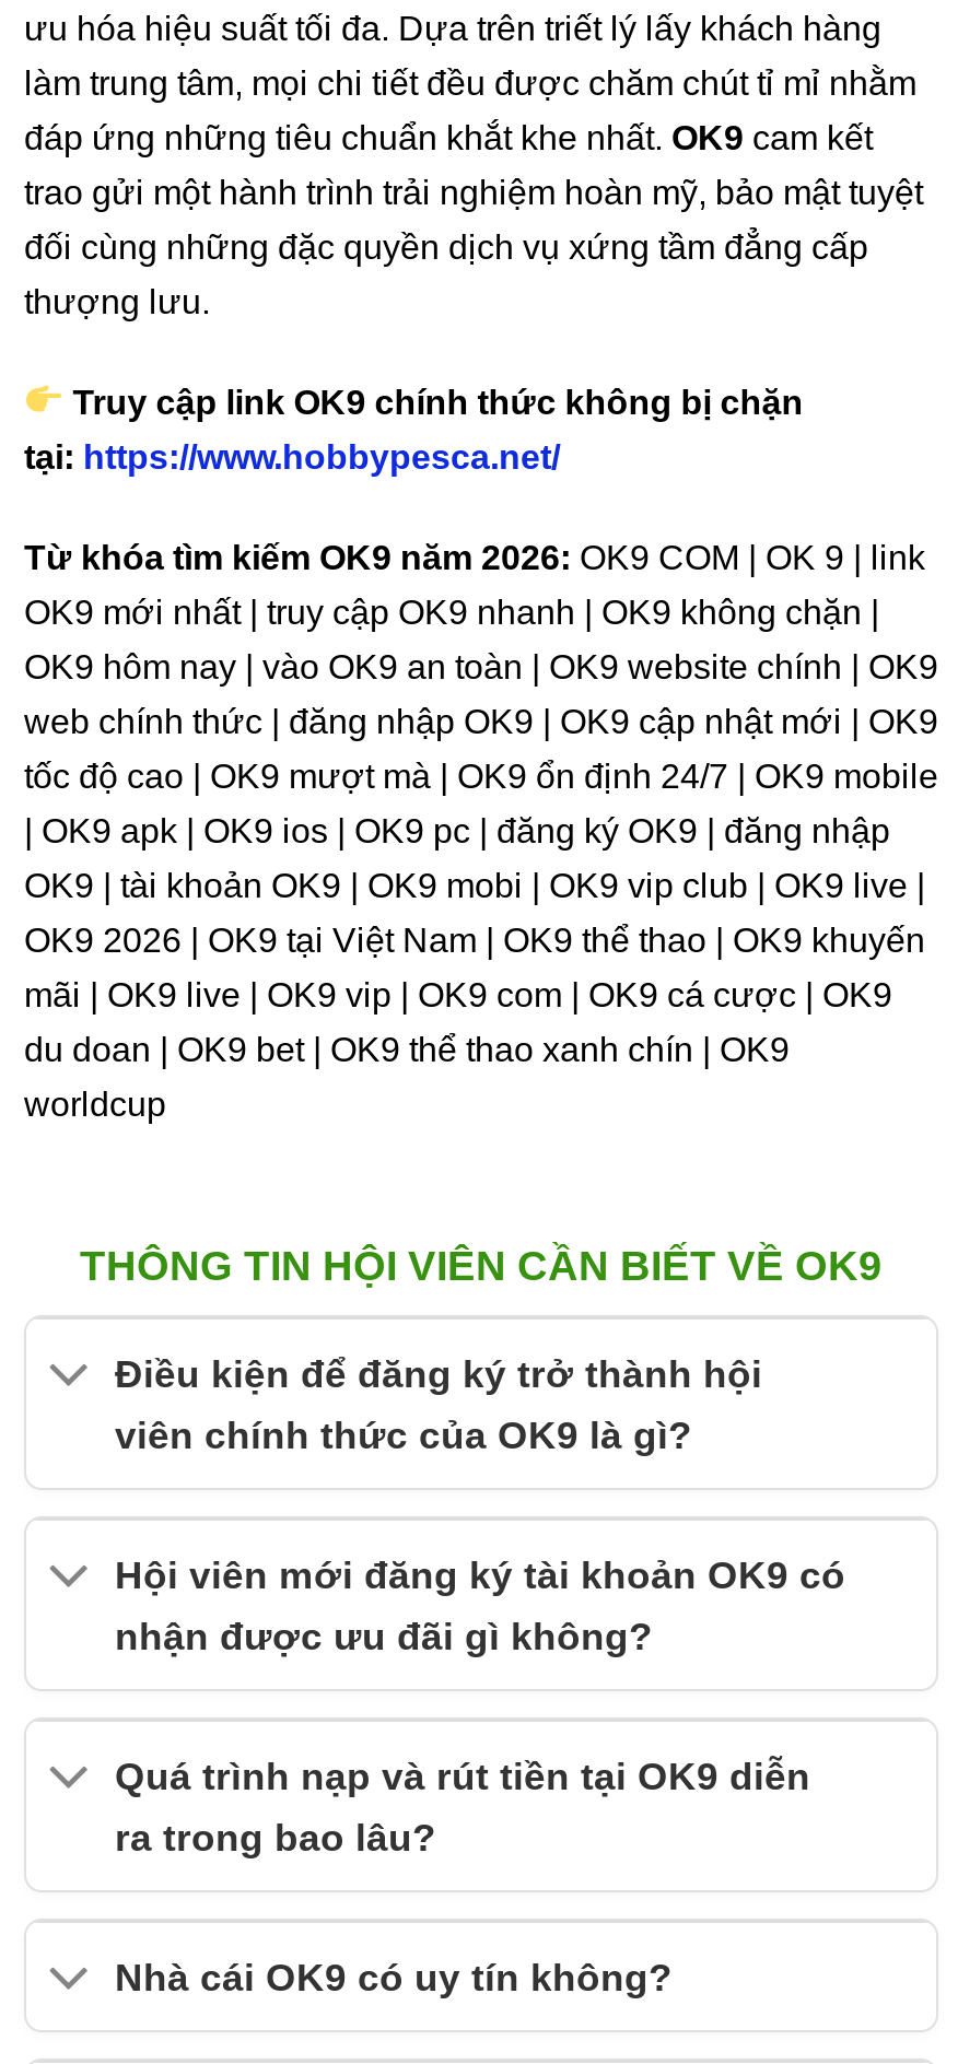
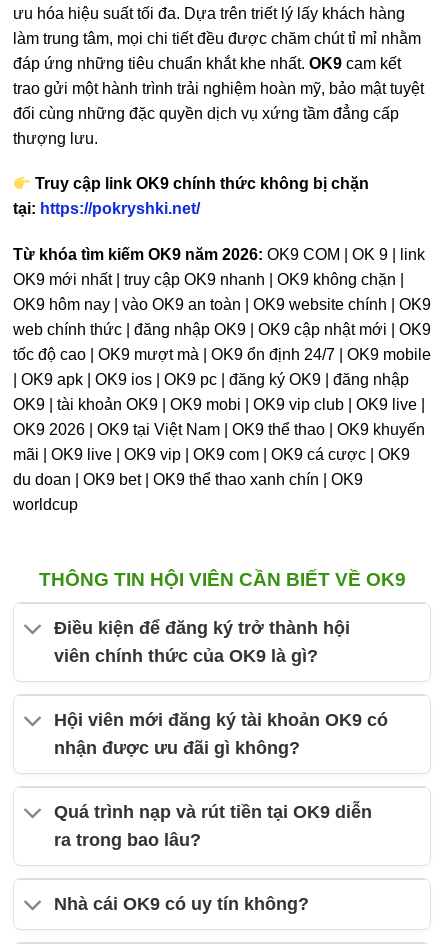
- tại: https://www.hobbypesca.net/
+ tại: https://pokryshki.net/
